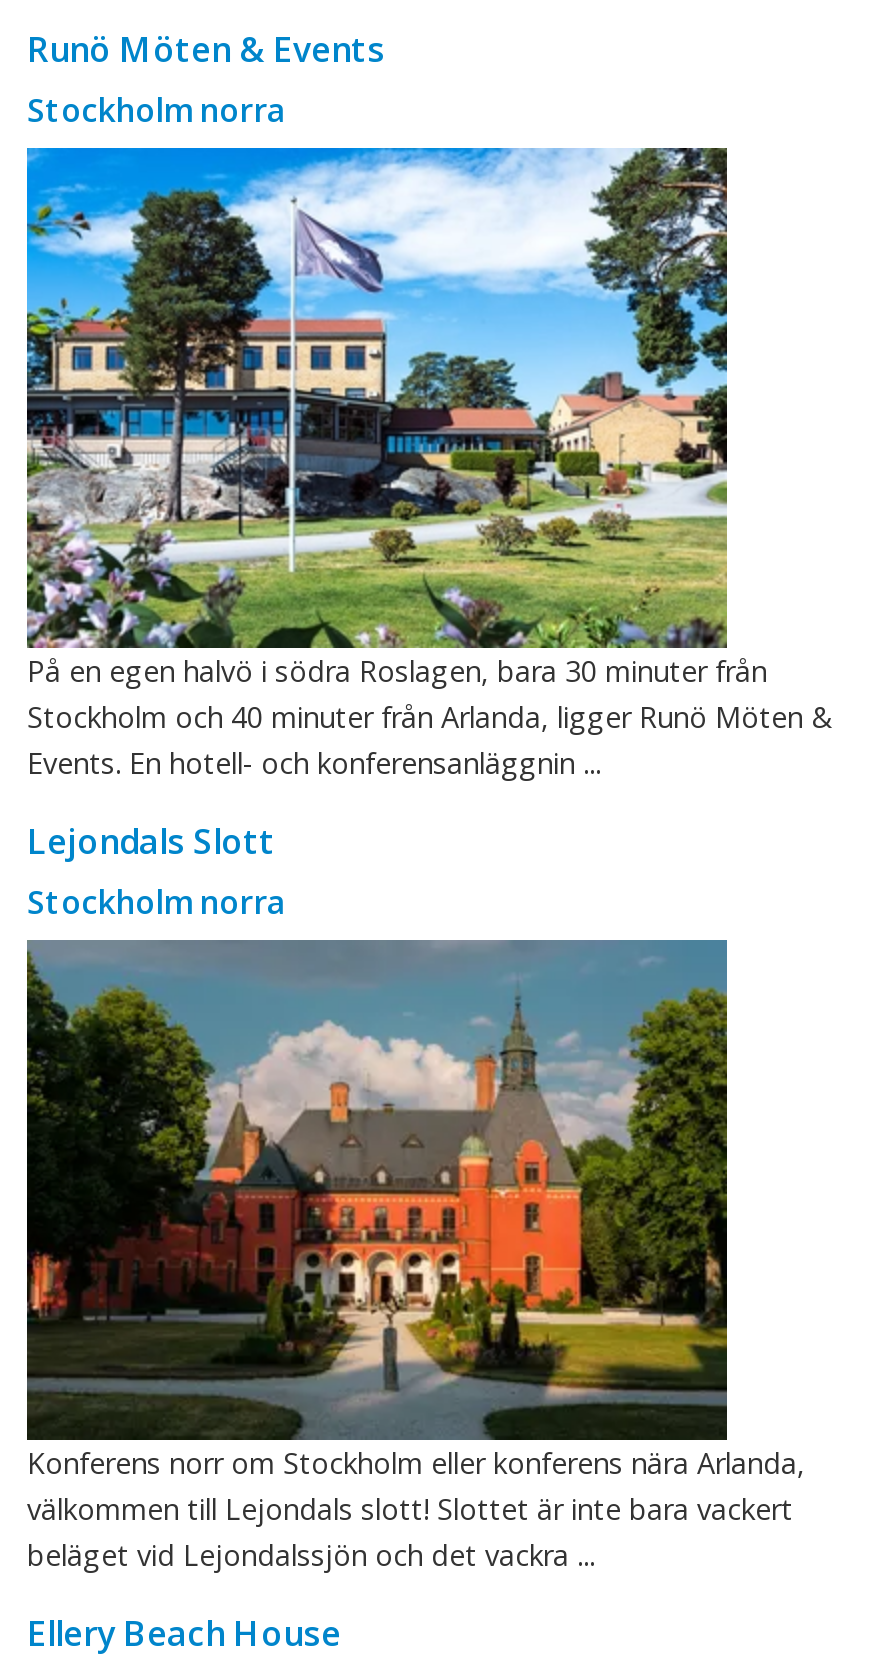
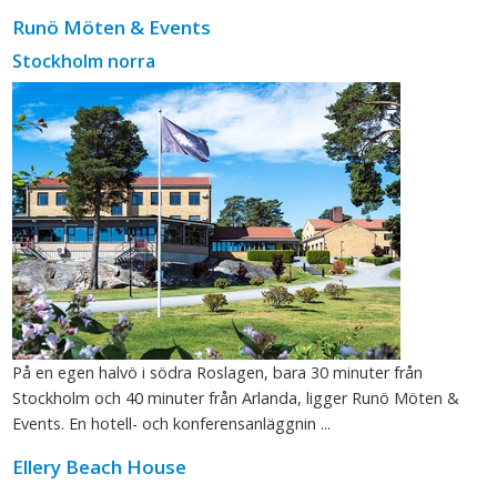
- Lejondals Slott
- Stockholm norra

- [image]
- Konferens norr om Stockholm eller konferens nära Arlanda,
- välkommen till Lejondals slott! Slottet är inte bara vackert
- beläget vid Lejondalssjön och det vackra ...
